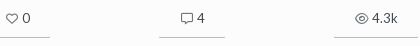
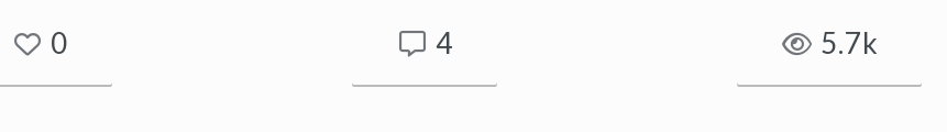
- 4.3k
+ 5.7k
